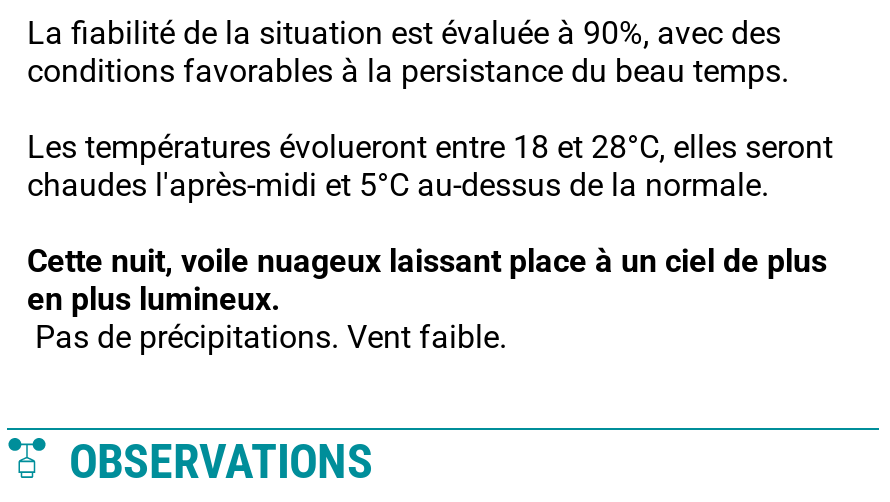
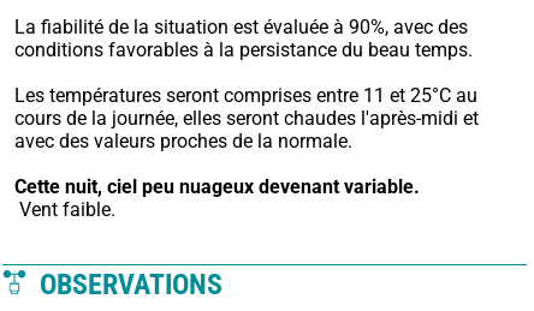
- Les températures évolueront entre 18 et 28°C, elles seront
- chaudes l'après-midi et 5°C au-dessus de la normale.
+ Les températures seront comprises entre 11 et 25°C au
+ cours de la journée, elles seront chaudes l'après-midi et
+ avec des valeurs proches de la normale.

- Cette nuit, voile nuageux laissant place à un ciel de plus
- en plus lumineux.
- Pas de précipitations. Vent faible.
+ Cette nuit, ciel peu nuageux devenant variable.
+ Vent faible.
